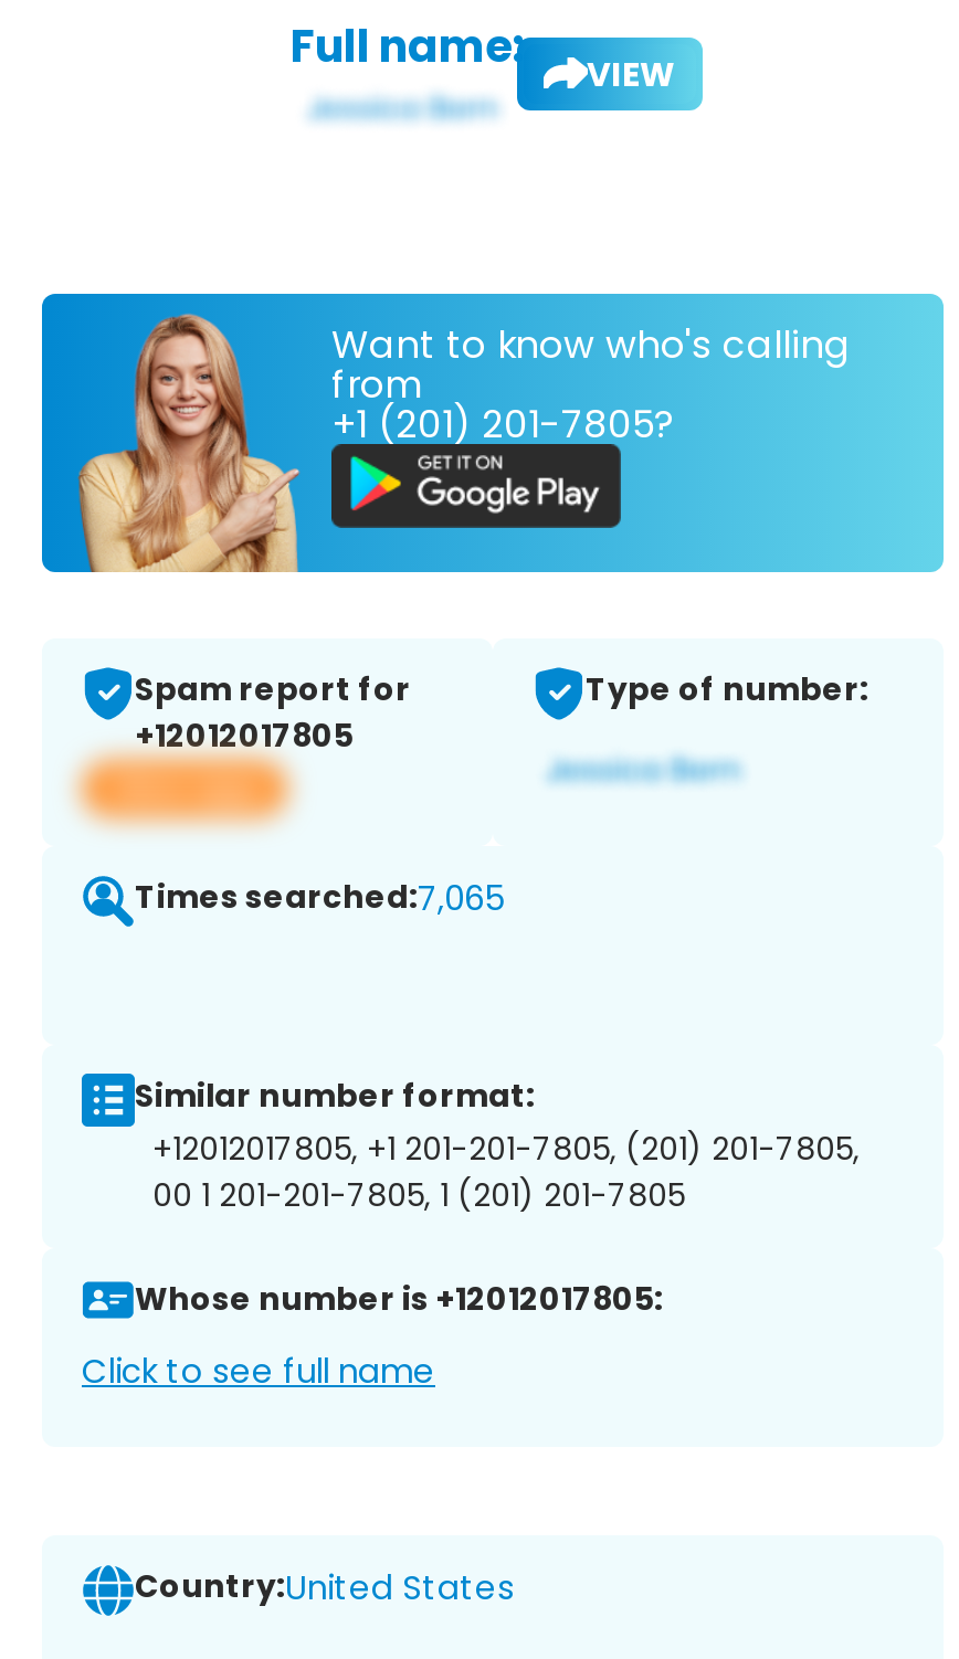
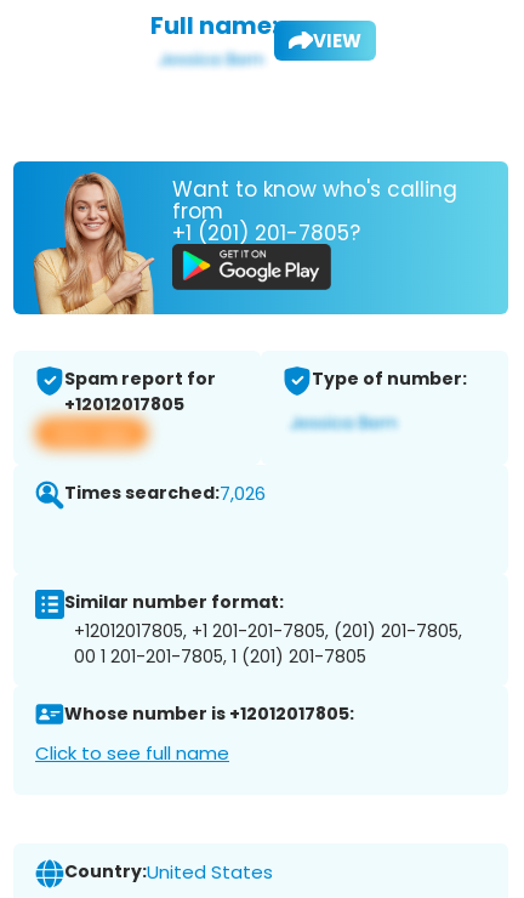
- Times searched:7,065
+ Times searched:7,026
